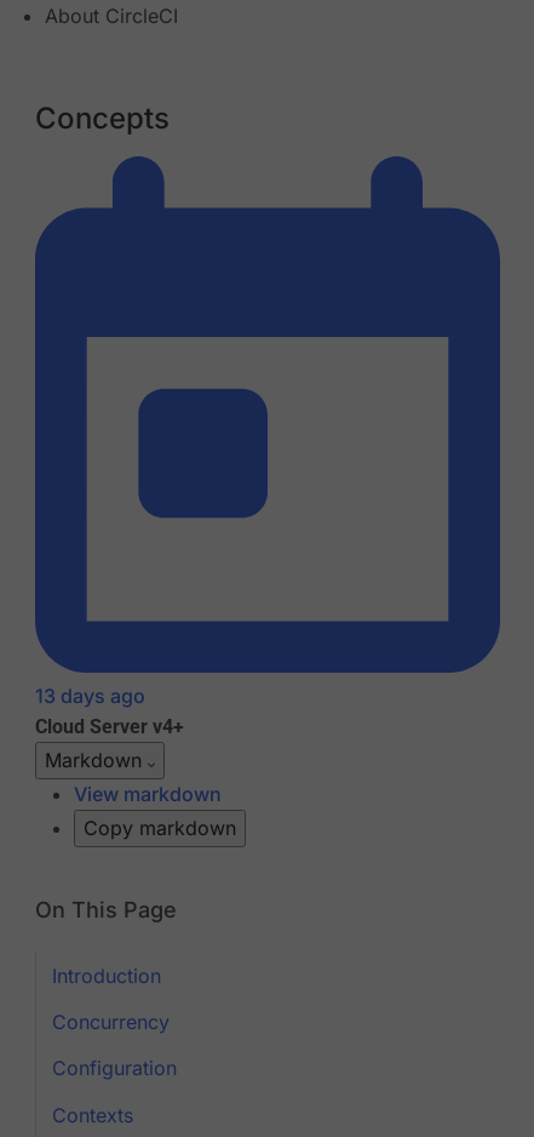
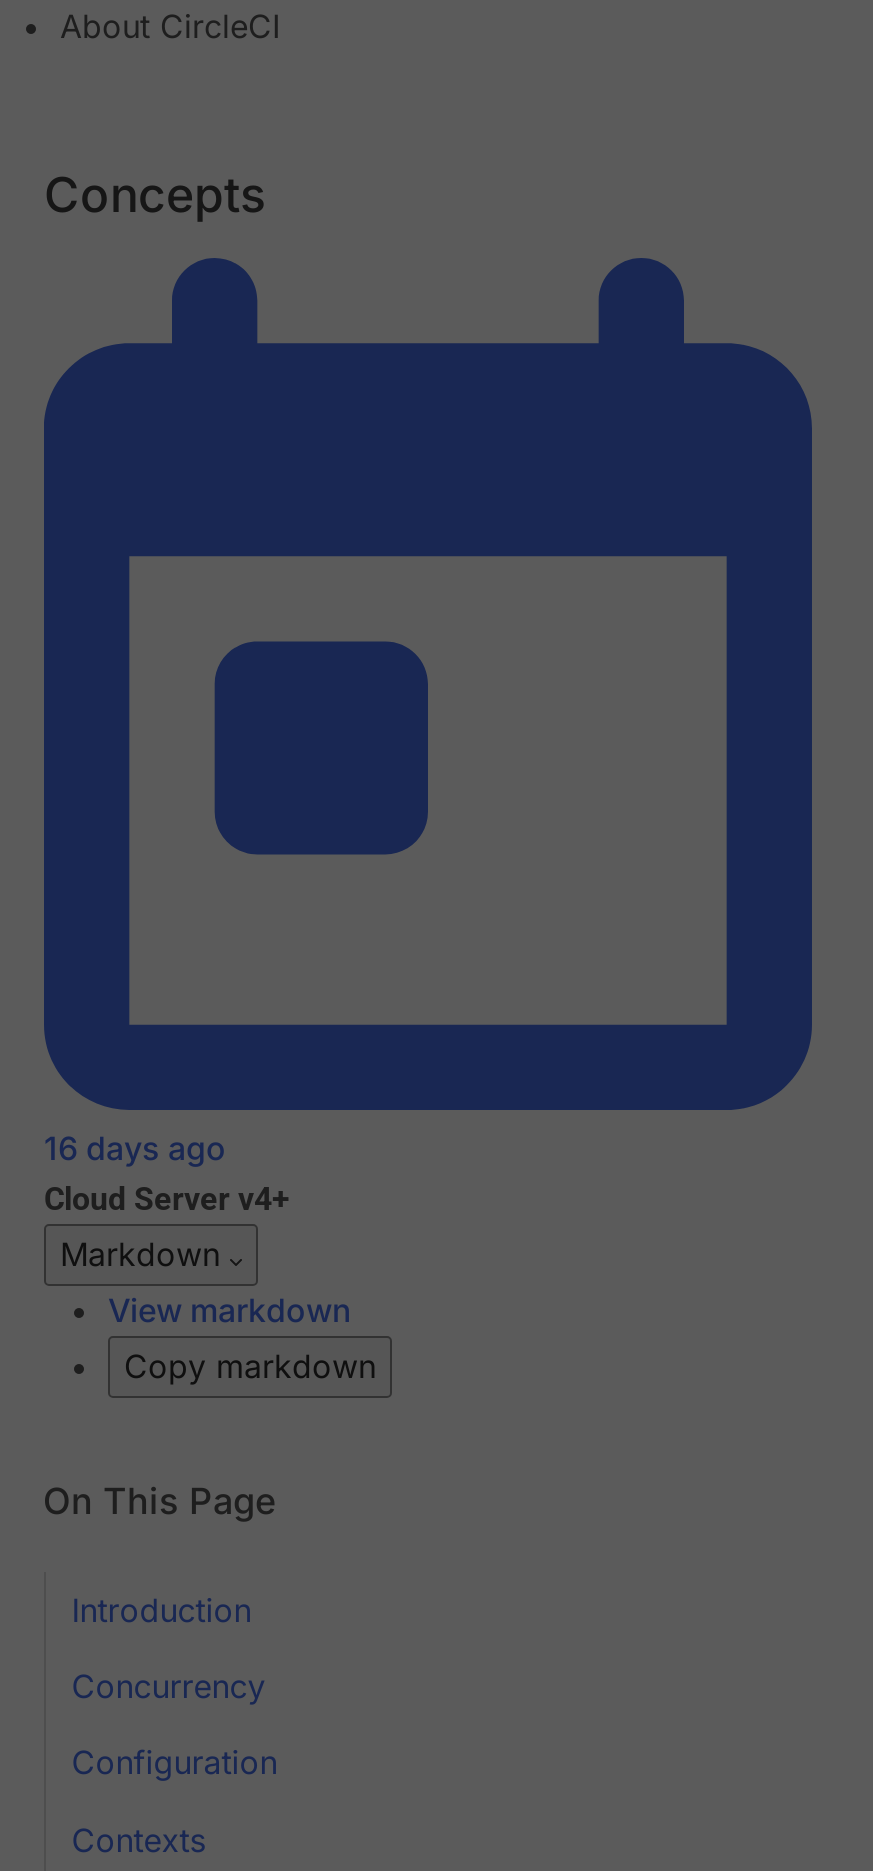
- 13 days ago
+ 16 days ago
